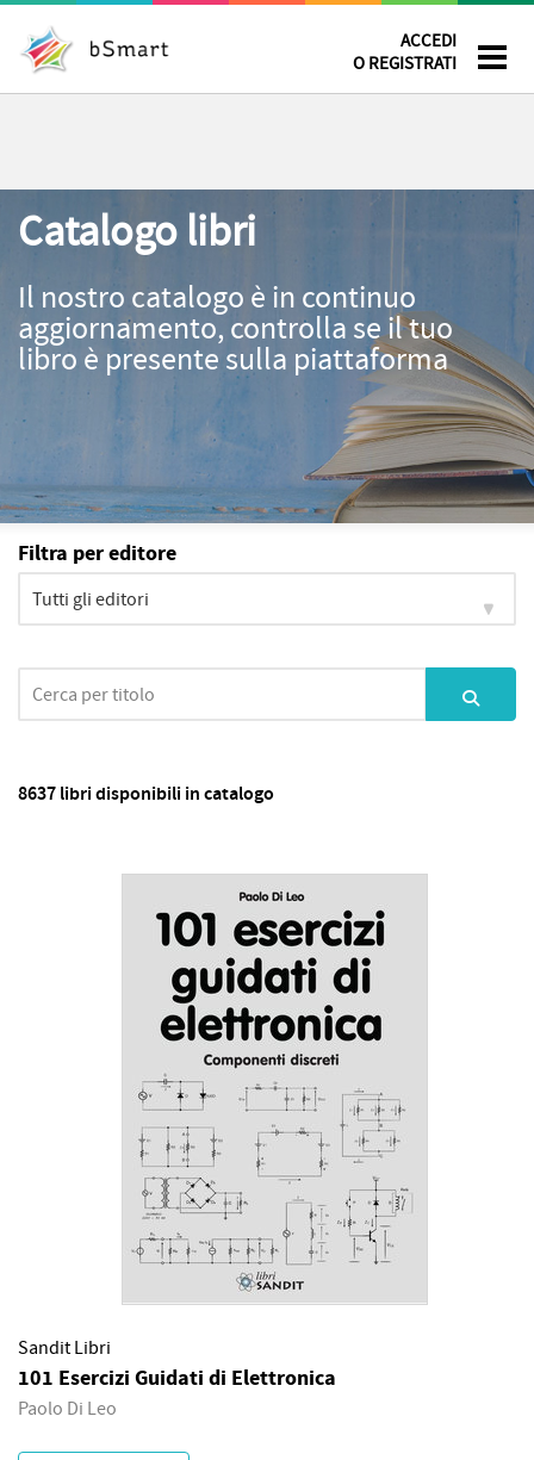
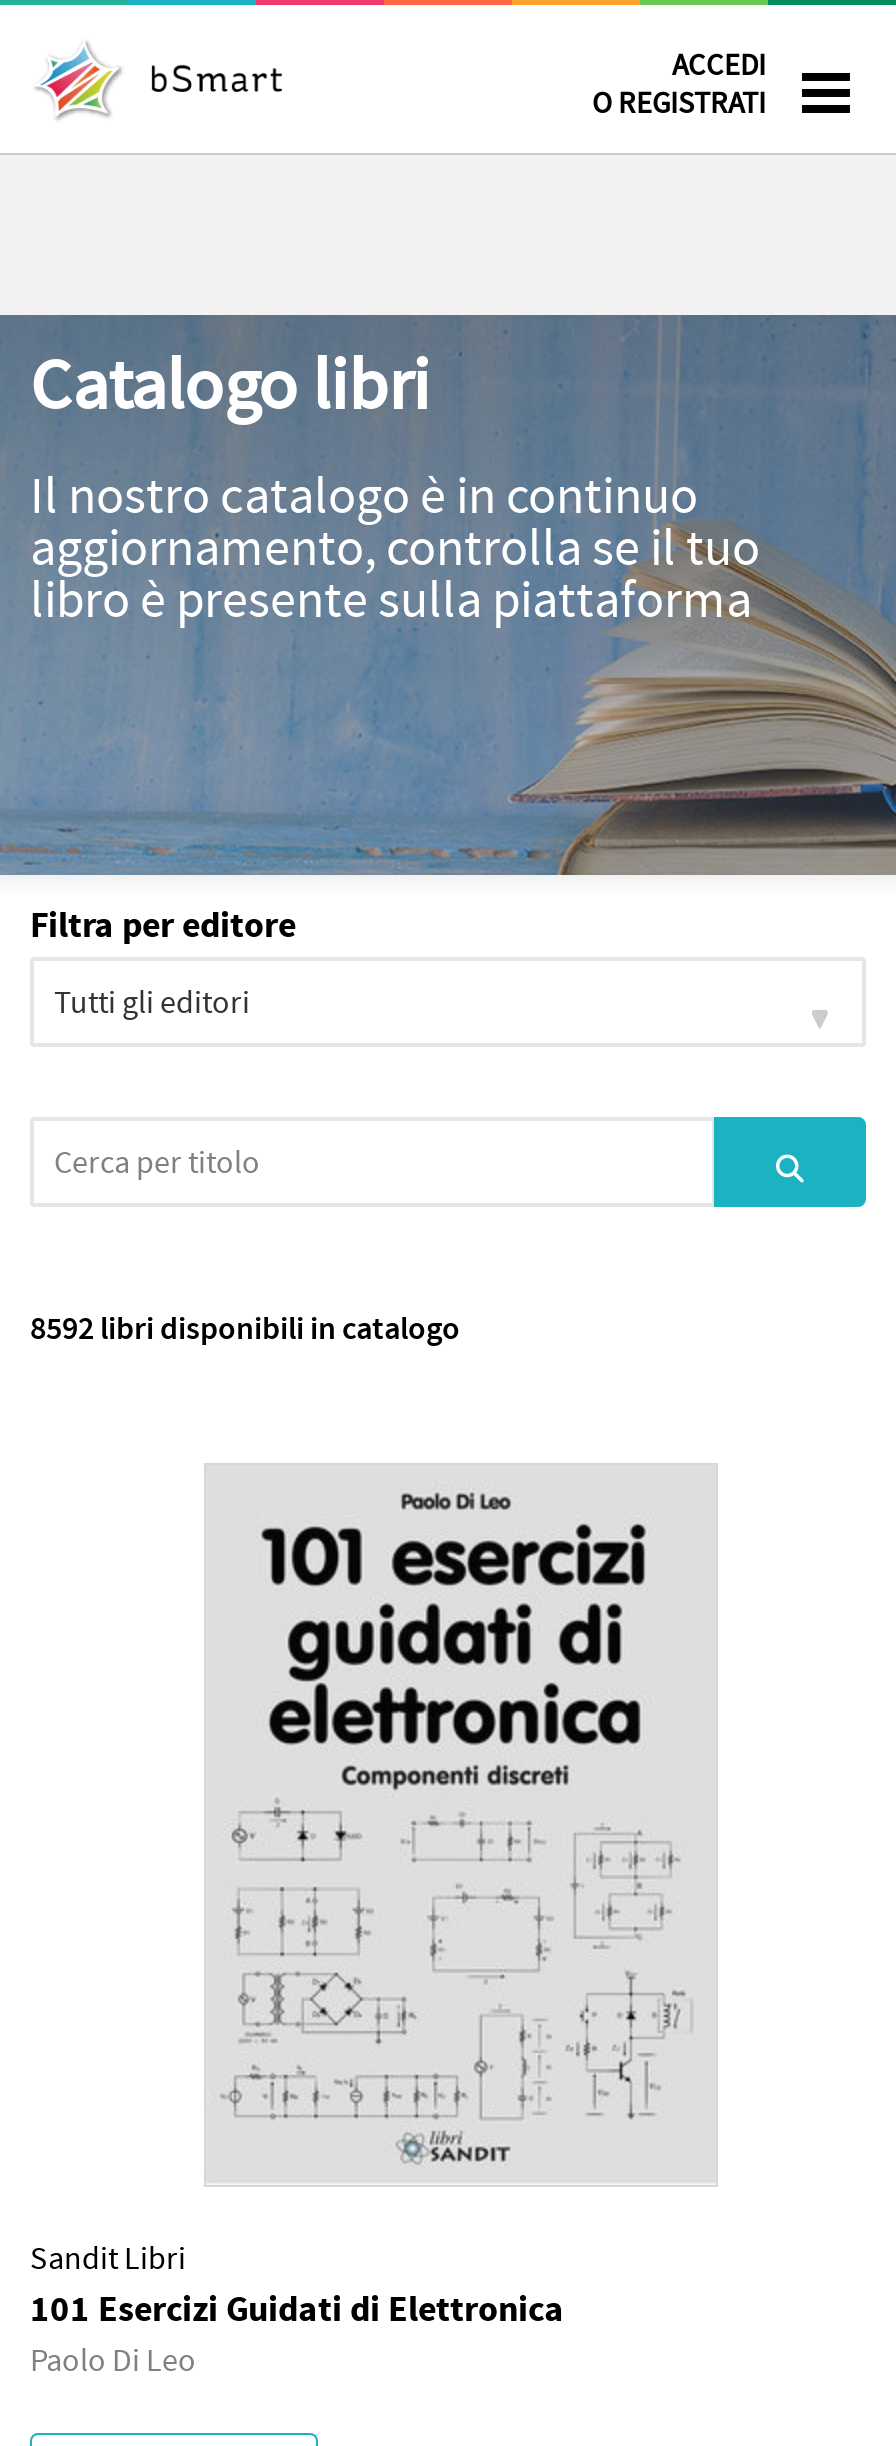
- 8637 libri disponibili in catalogo
+ 8592 libri disponibili in catalogo
